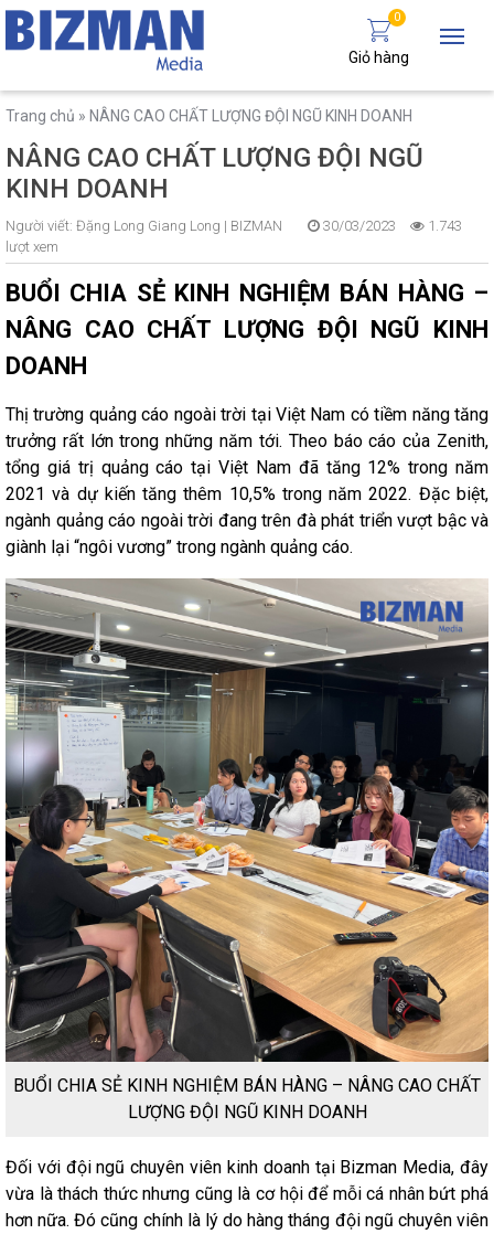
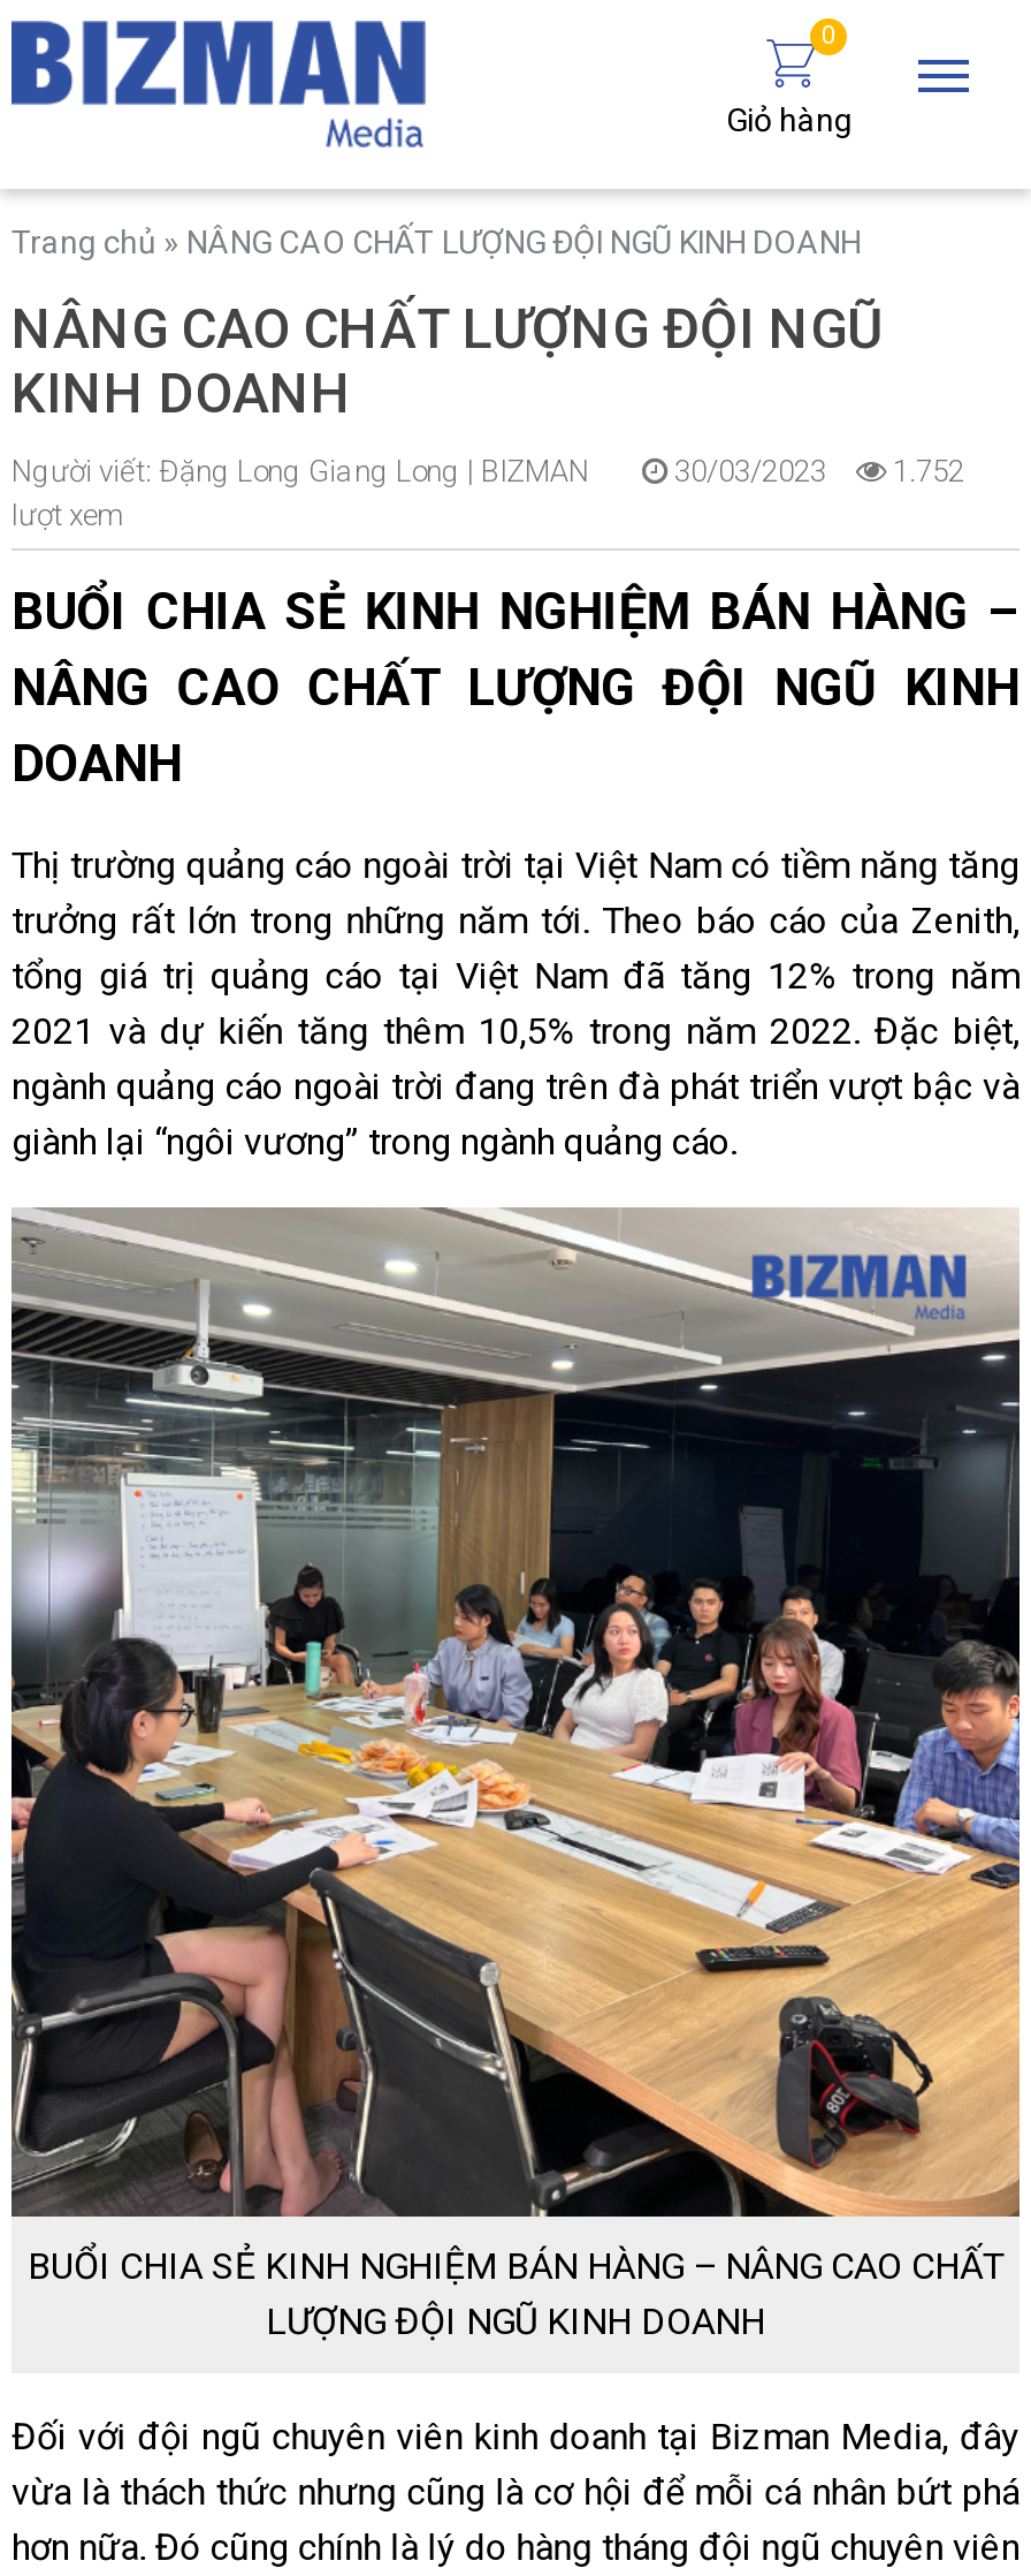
- 30/03/2023 1.743
+ 30/03/2023 1.752
